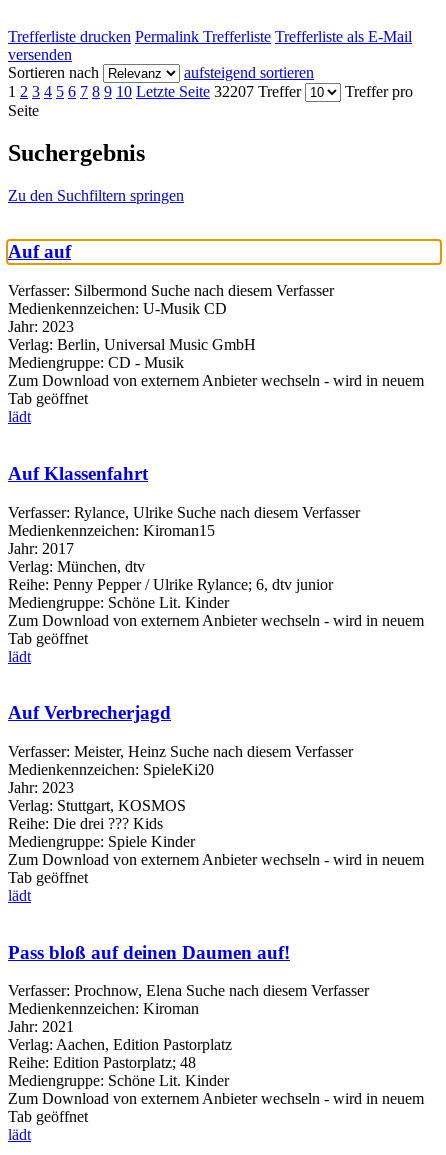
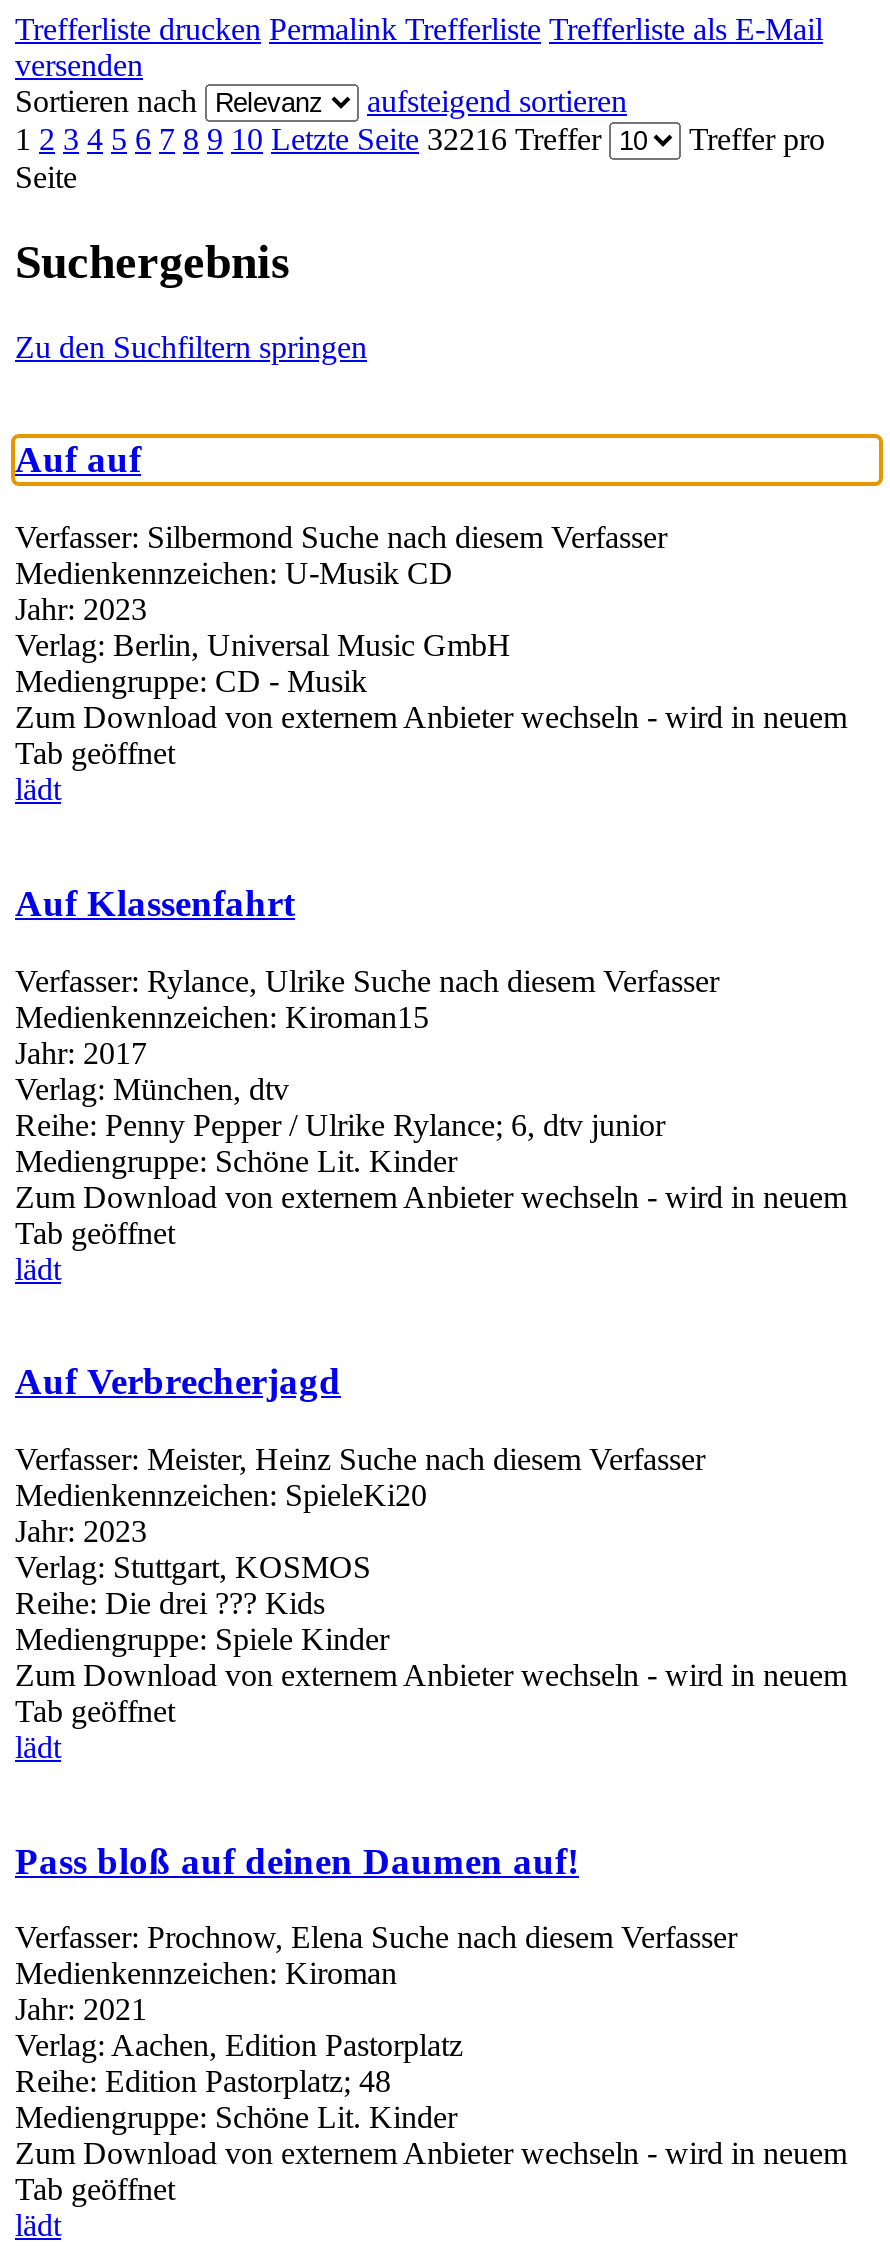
- 1 2 3 4 5 6 7 8 9 10 Letzte Seite 32207 Treffer
+ 1 2 3 4 5 6 7 8 9 10 Letzte Seite 32216 Treffer
